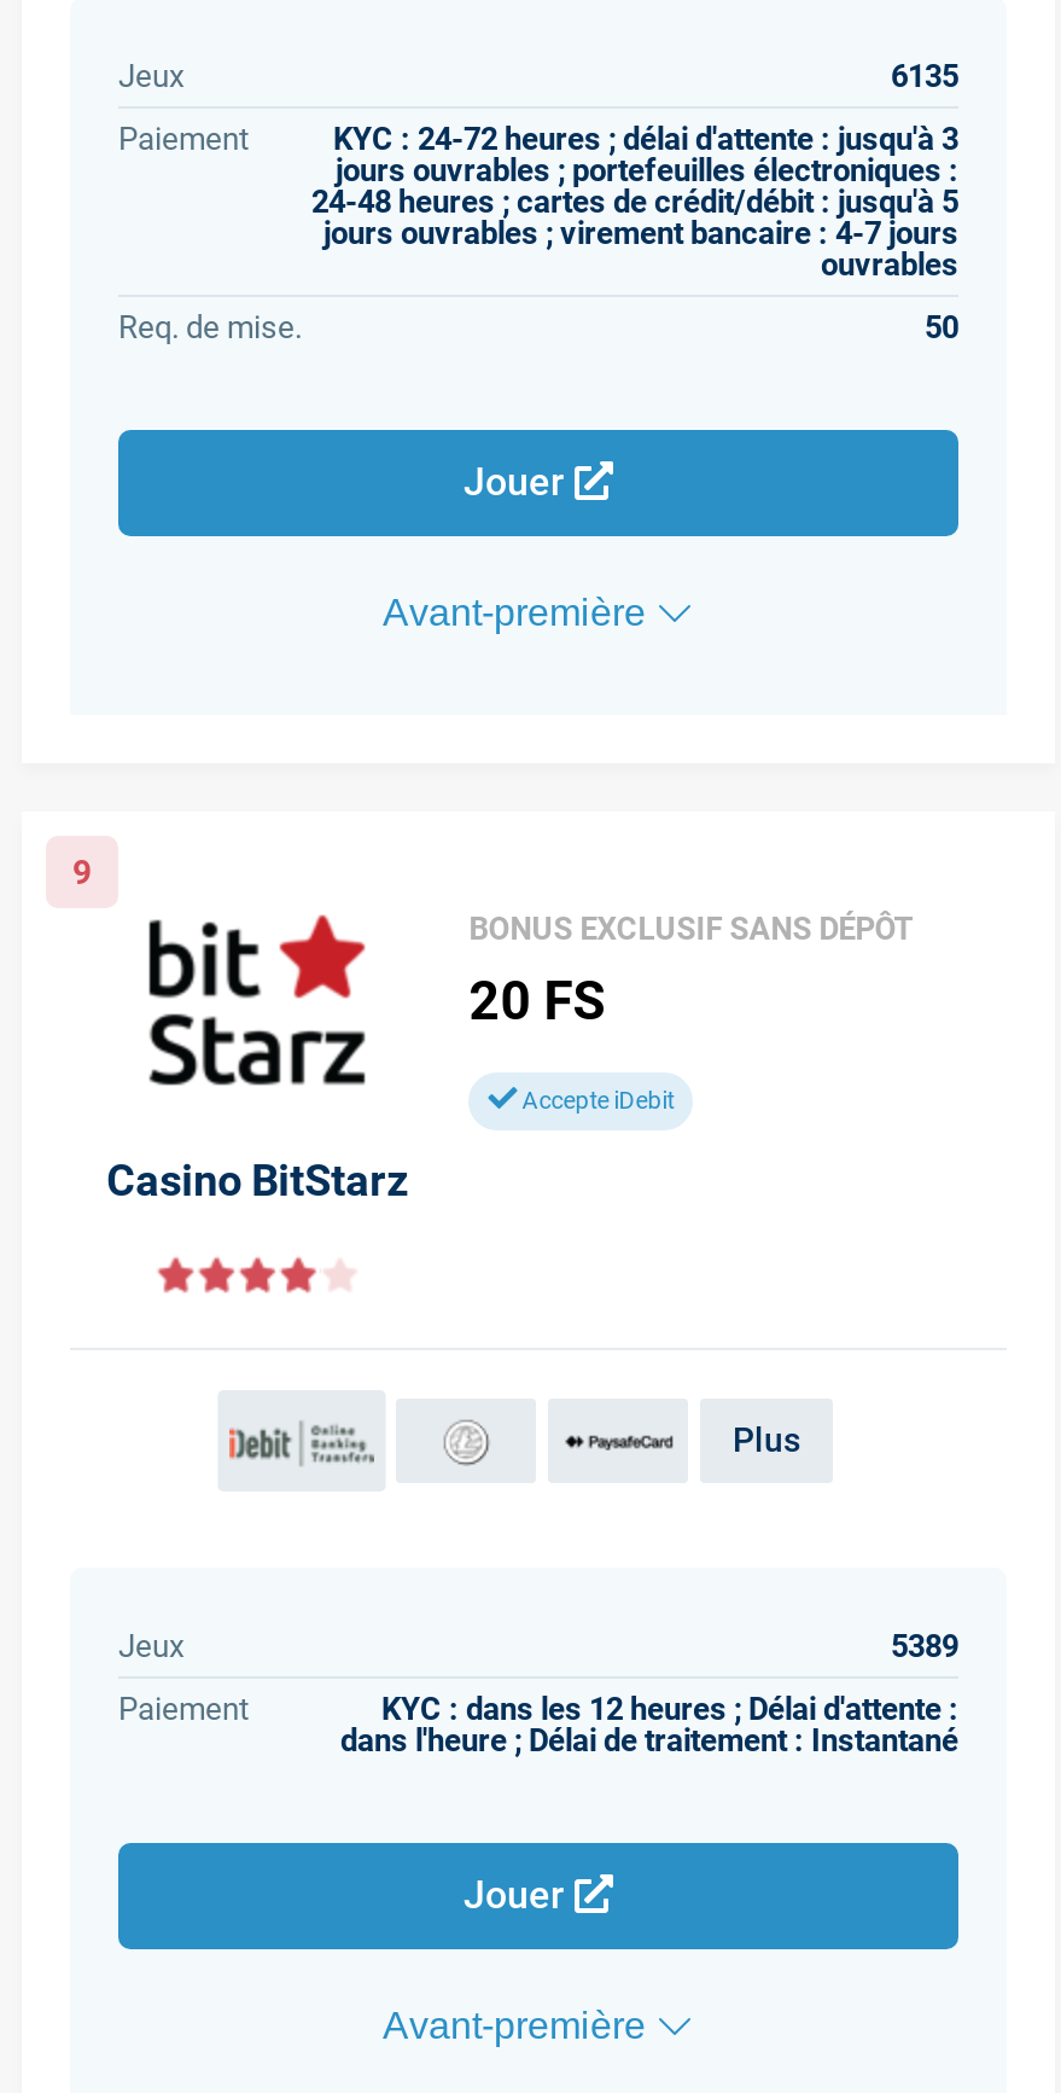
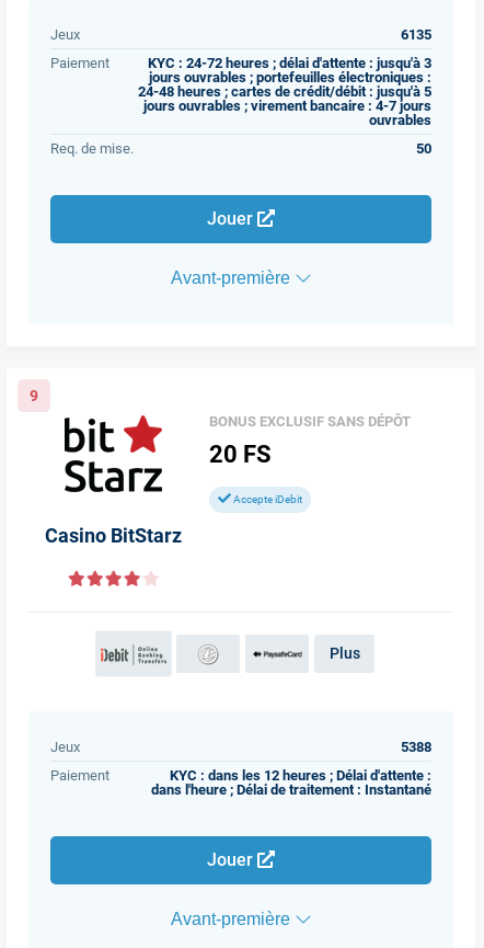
- 5389
+ 5388
